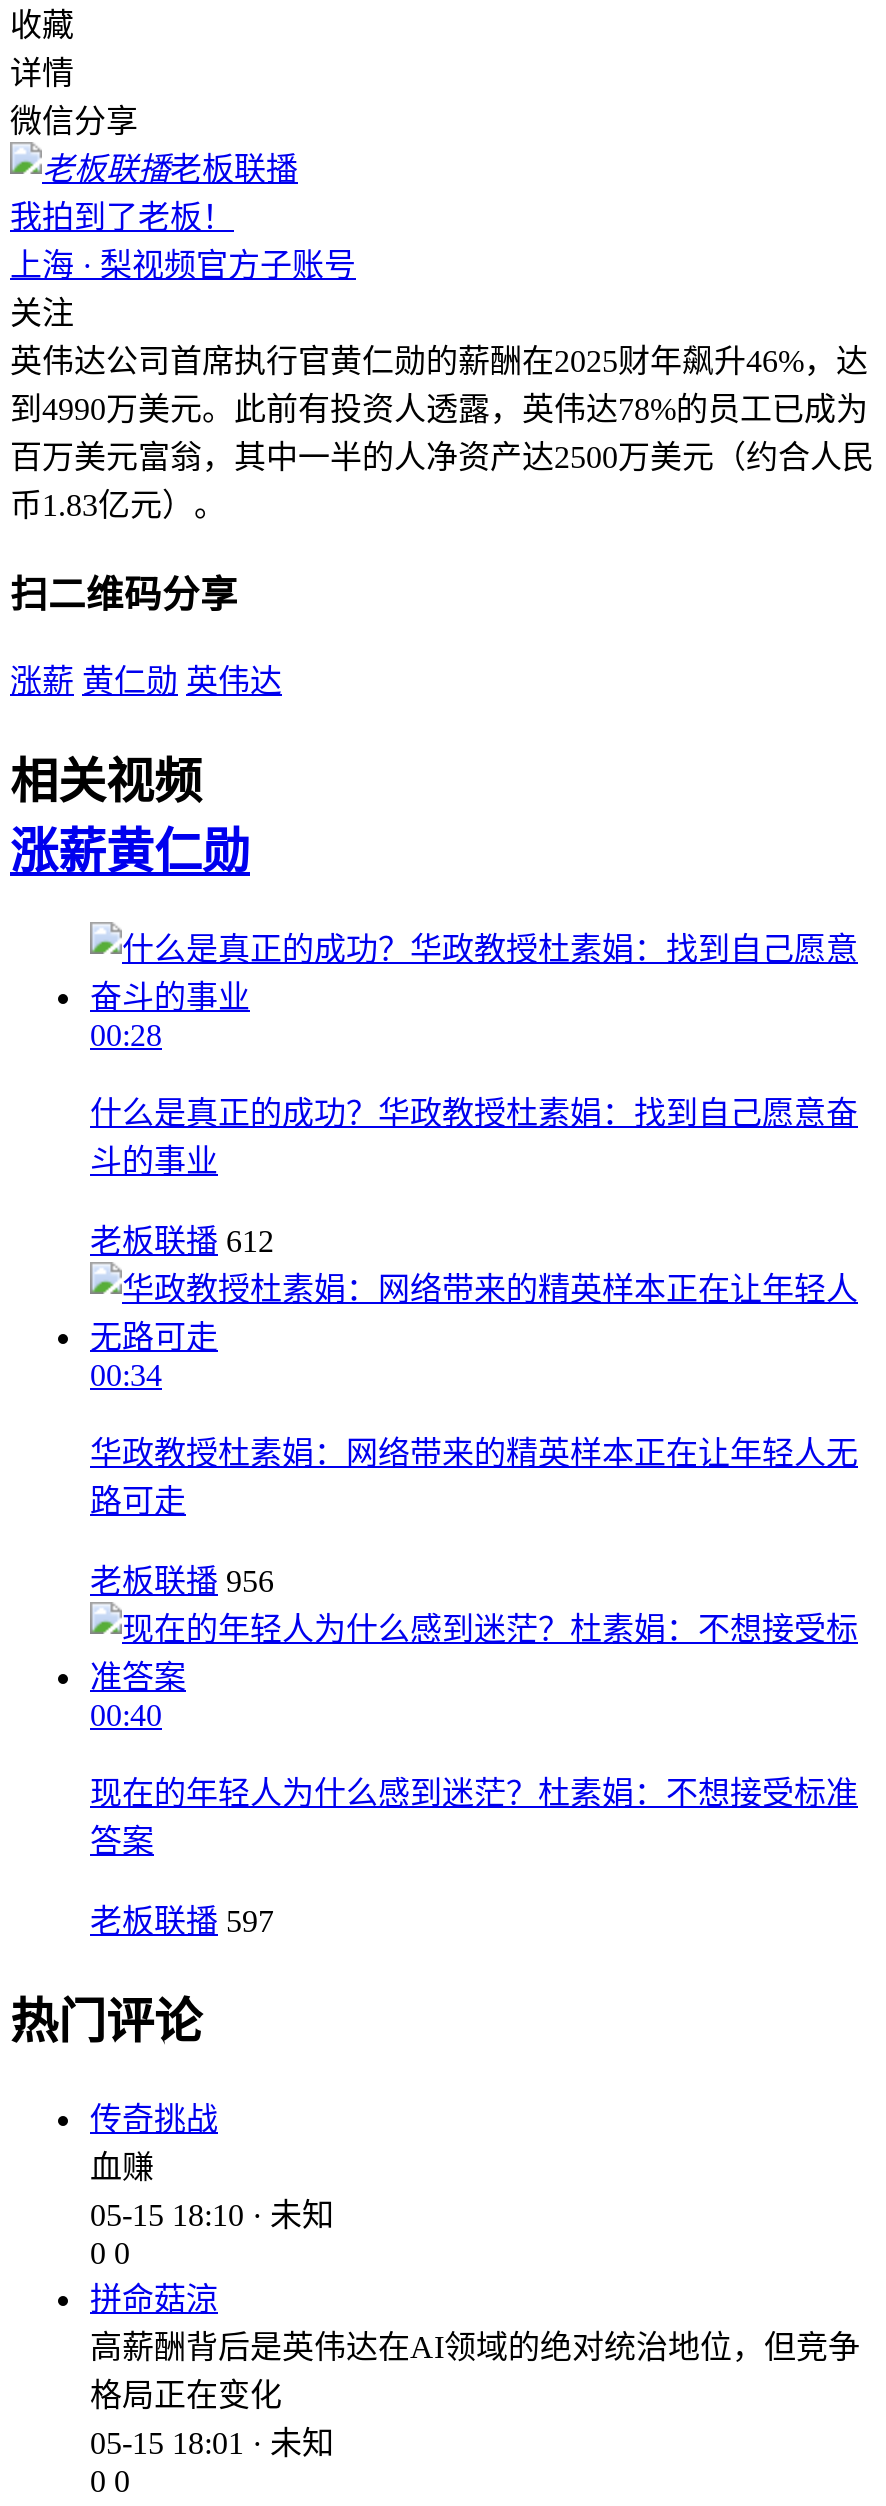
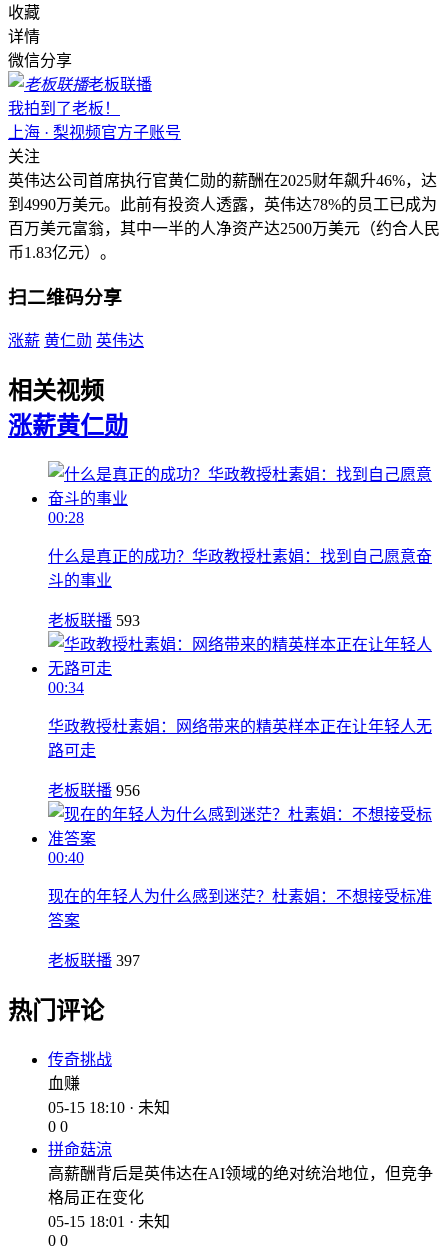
- 老板联播 612
+ 老板联播 593

- 老板联播 597
+ 老板联播 397
